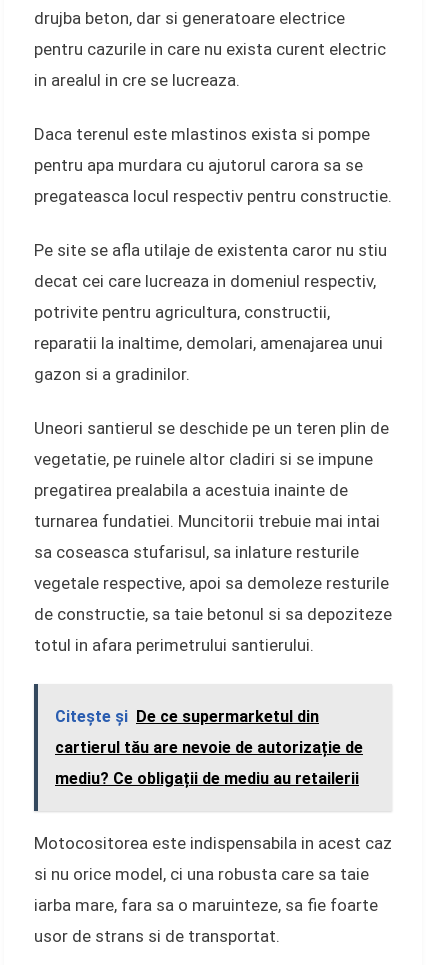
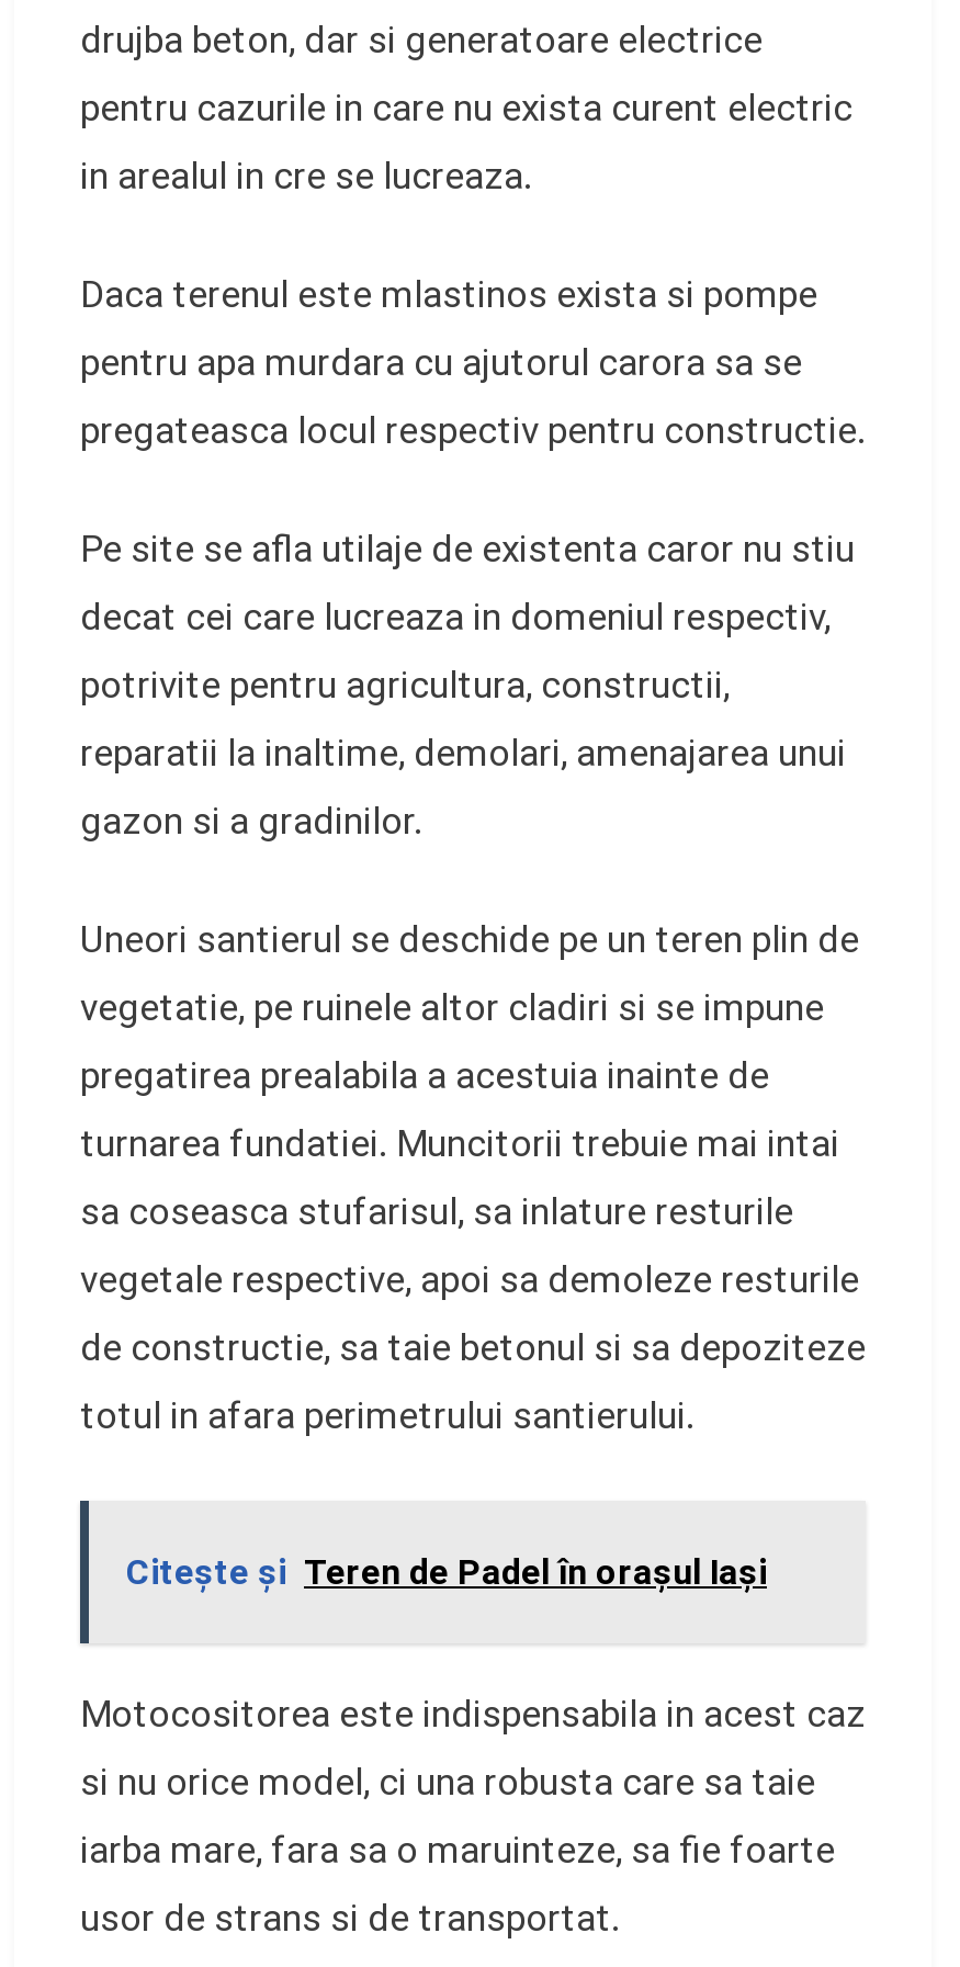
- Citeşte şi De ce supermarketul din
- cartierul tău are nevoie de autorizație de
- mediu? Ce obligații de mediu au retailerii
+ Citeşte şi Teren de Padel în orașul Iași
